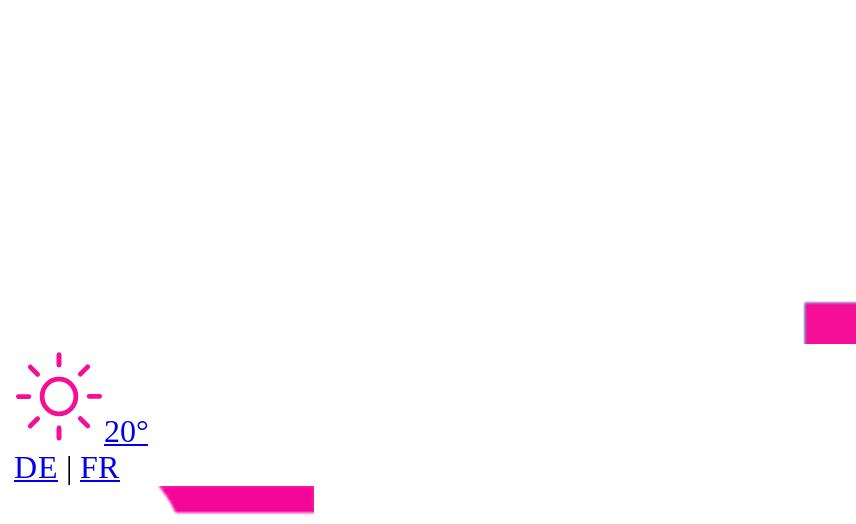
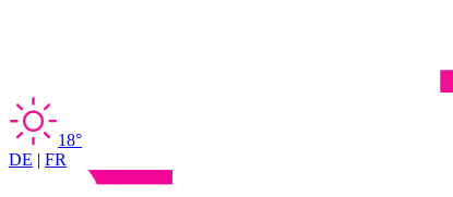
- 20°
+ 18°
